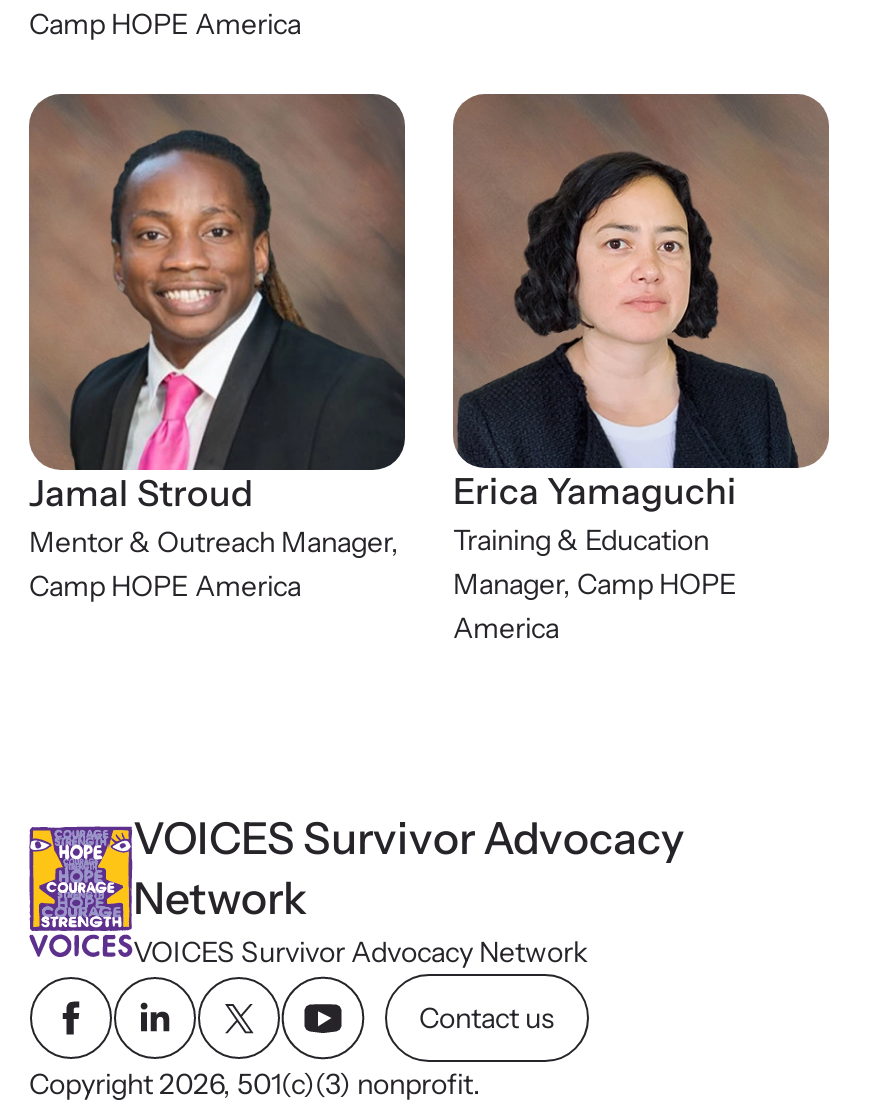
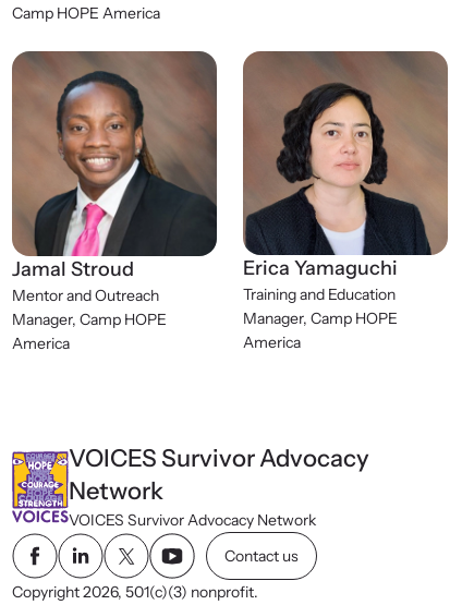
- Mentor & Outreach Manager,
- Camp HOPE America
+ Mentor and Outreach
+ Manager, Camp HOPE
+ America

- Training & Education
+ Training and Education
